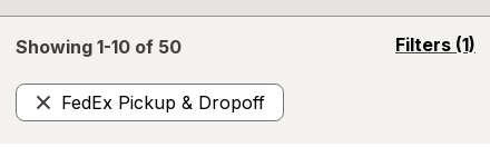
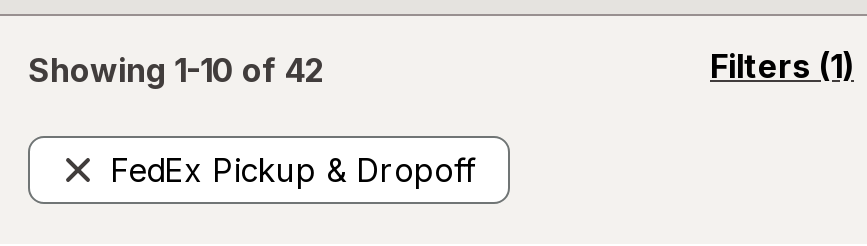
- Showing 1-10 of 50
+ Showing 1-10 of 42
